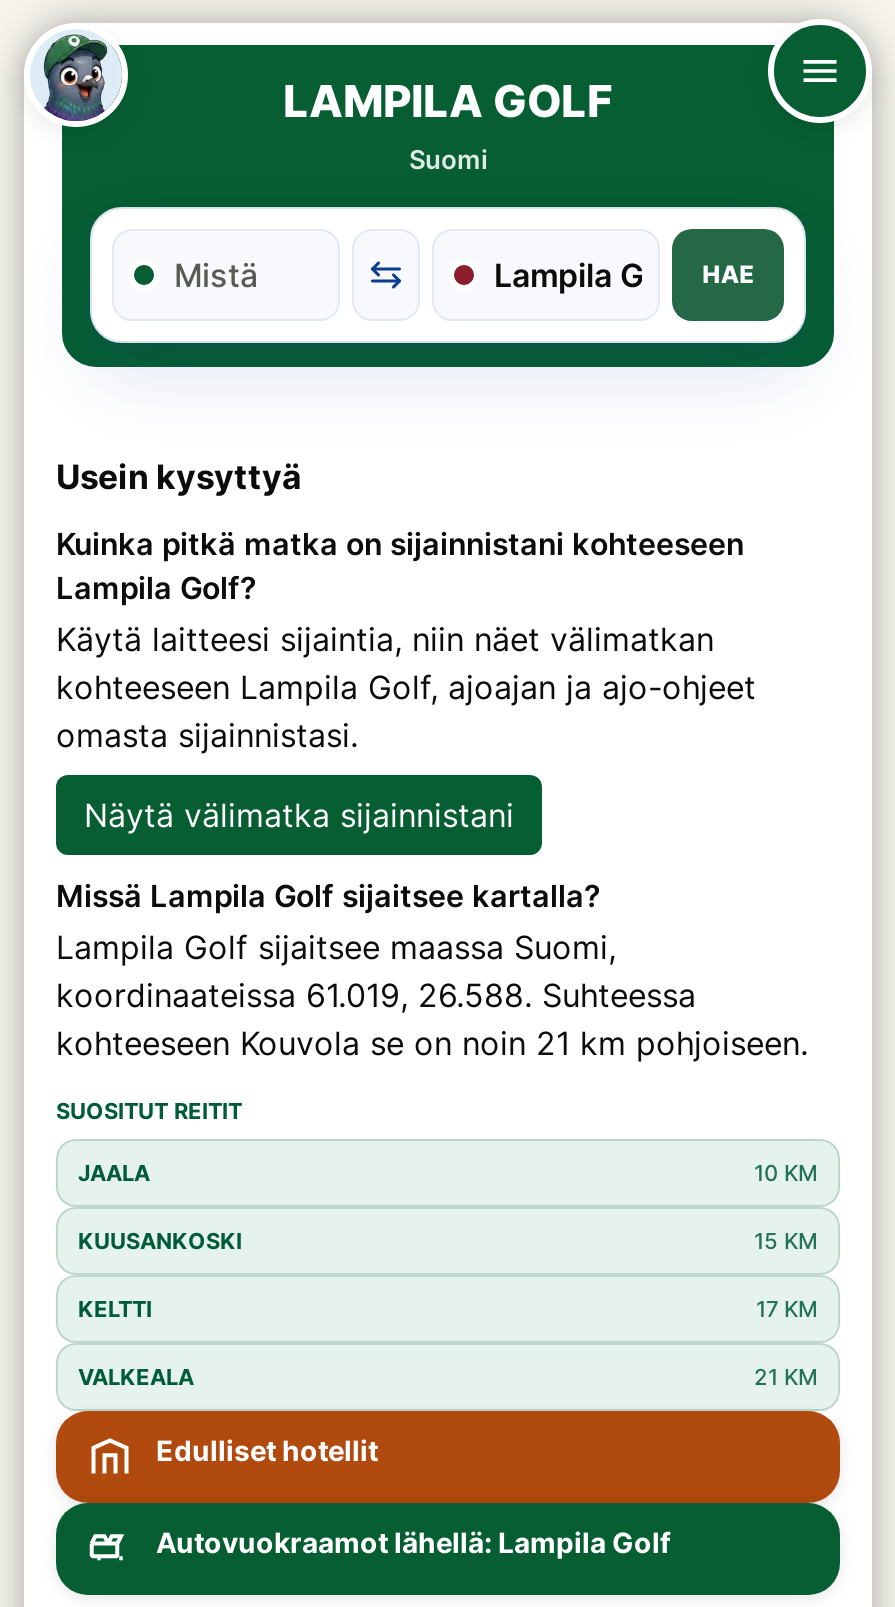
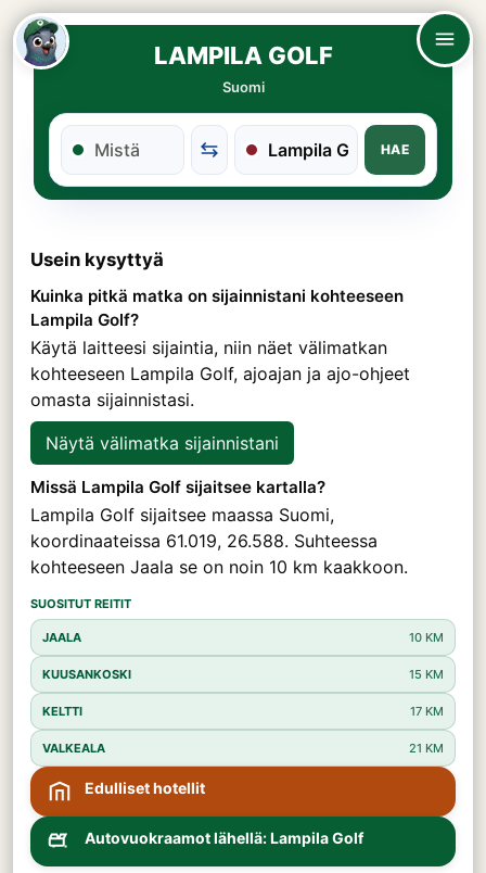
- kohteeseen Kouvola se on noin 21 km pohjoiseen.
+ kohteeseen Jaala se on noin 10 km kaakkoon.
